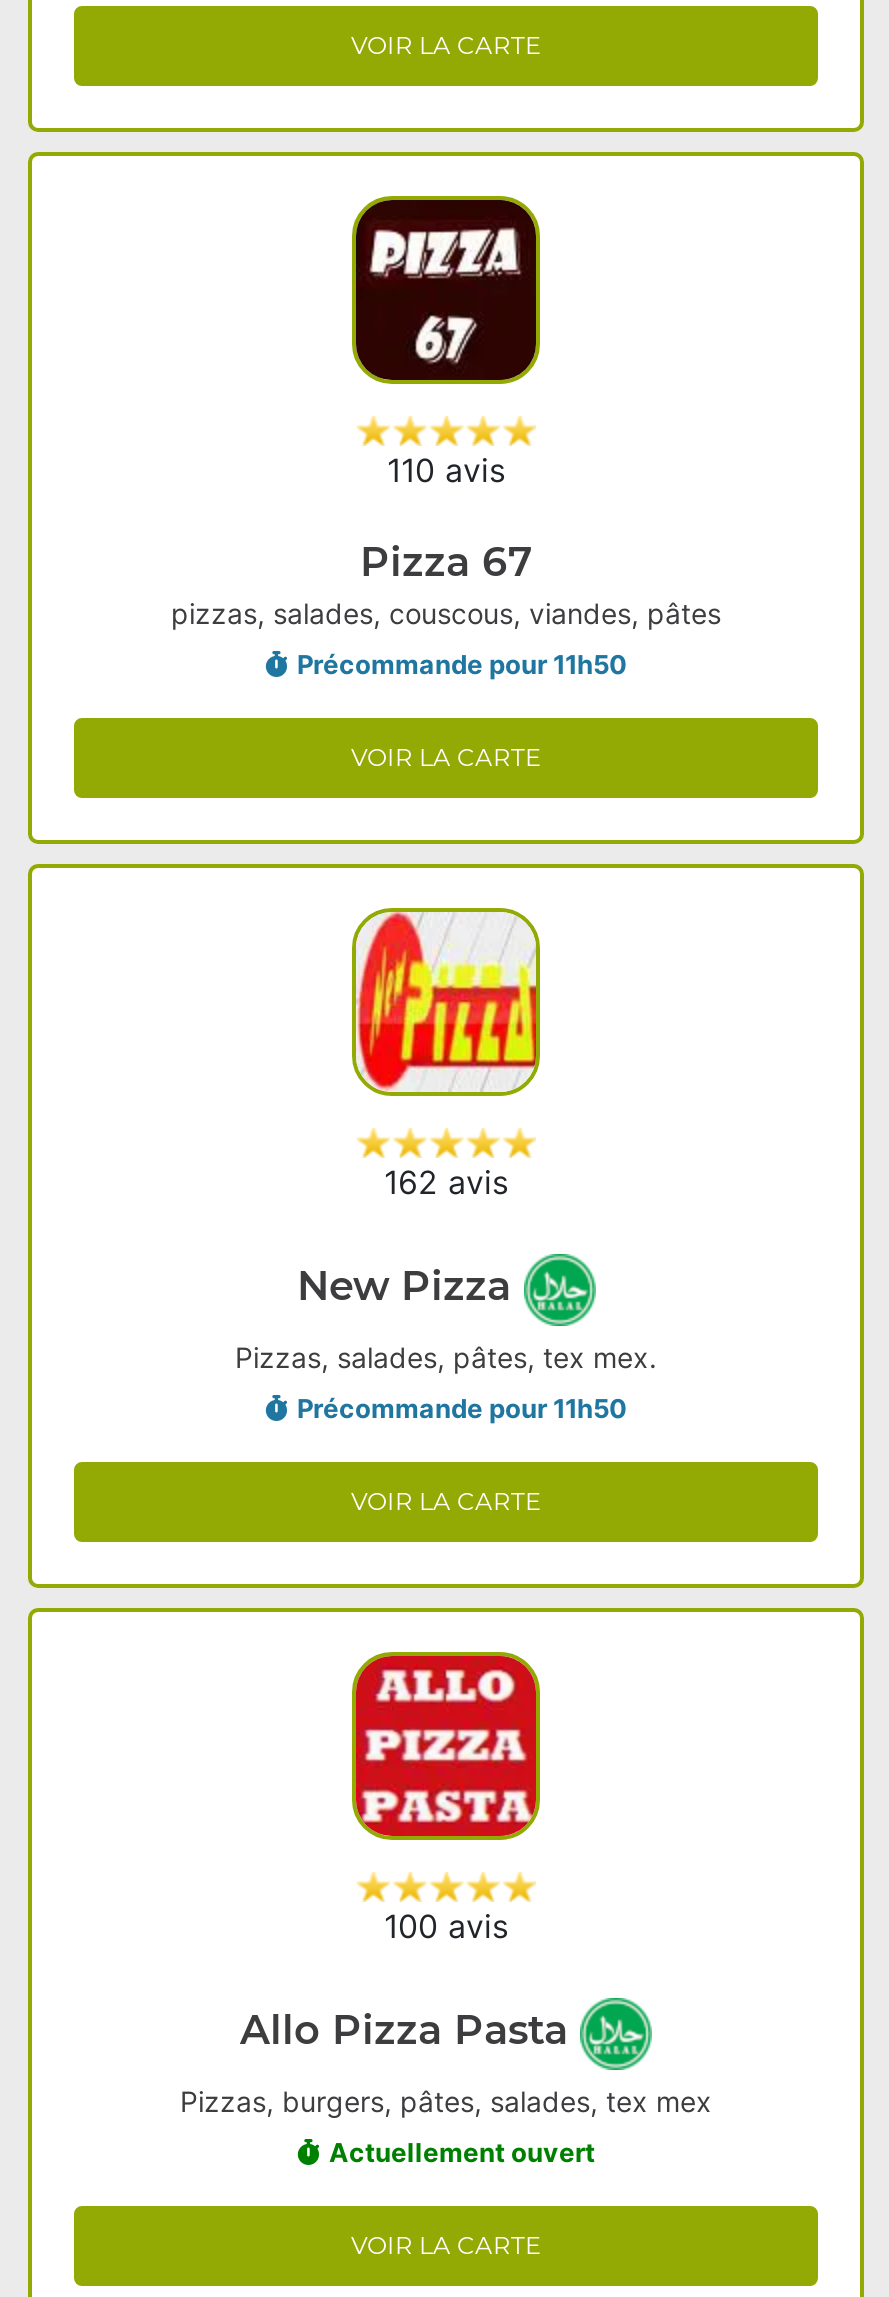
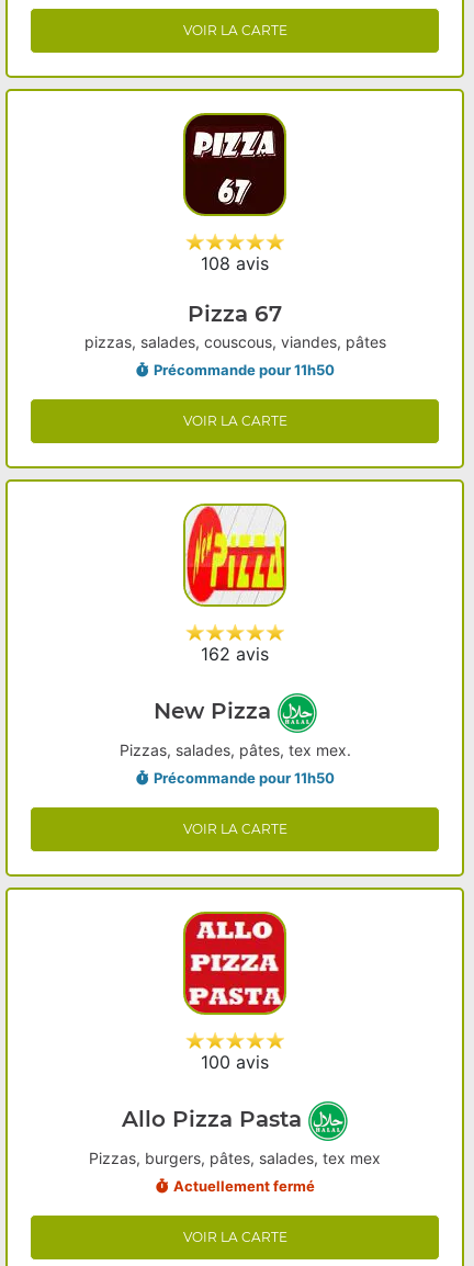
- 110 avis
+ 108 avis

- Actuellement ouvert
+ Actuellement fermé
